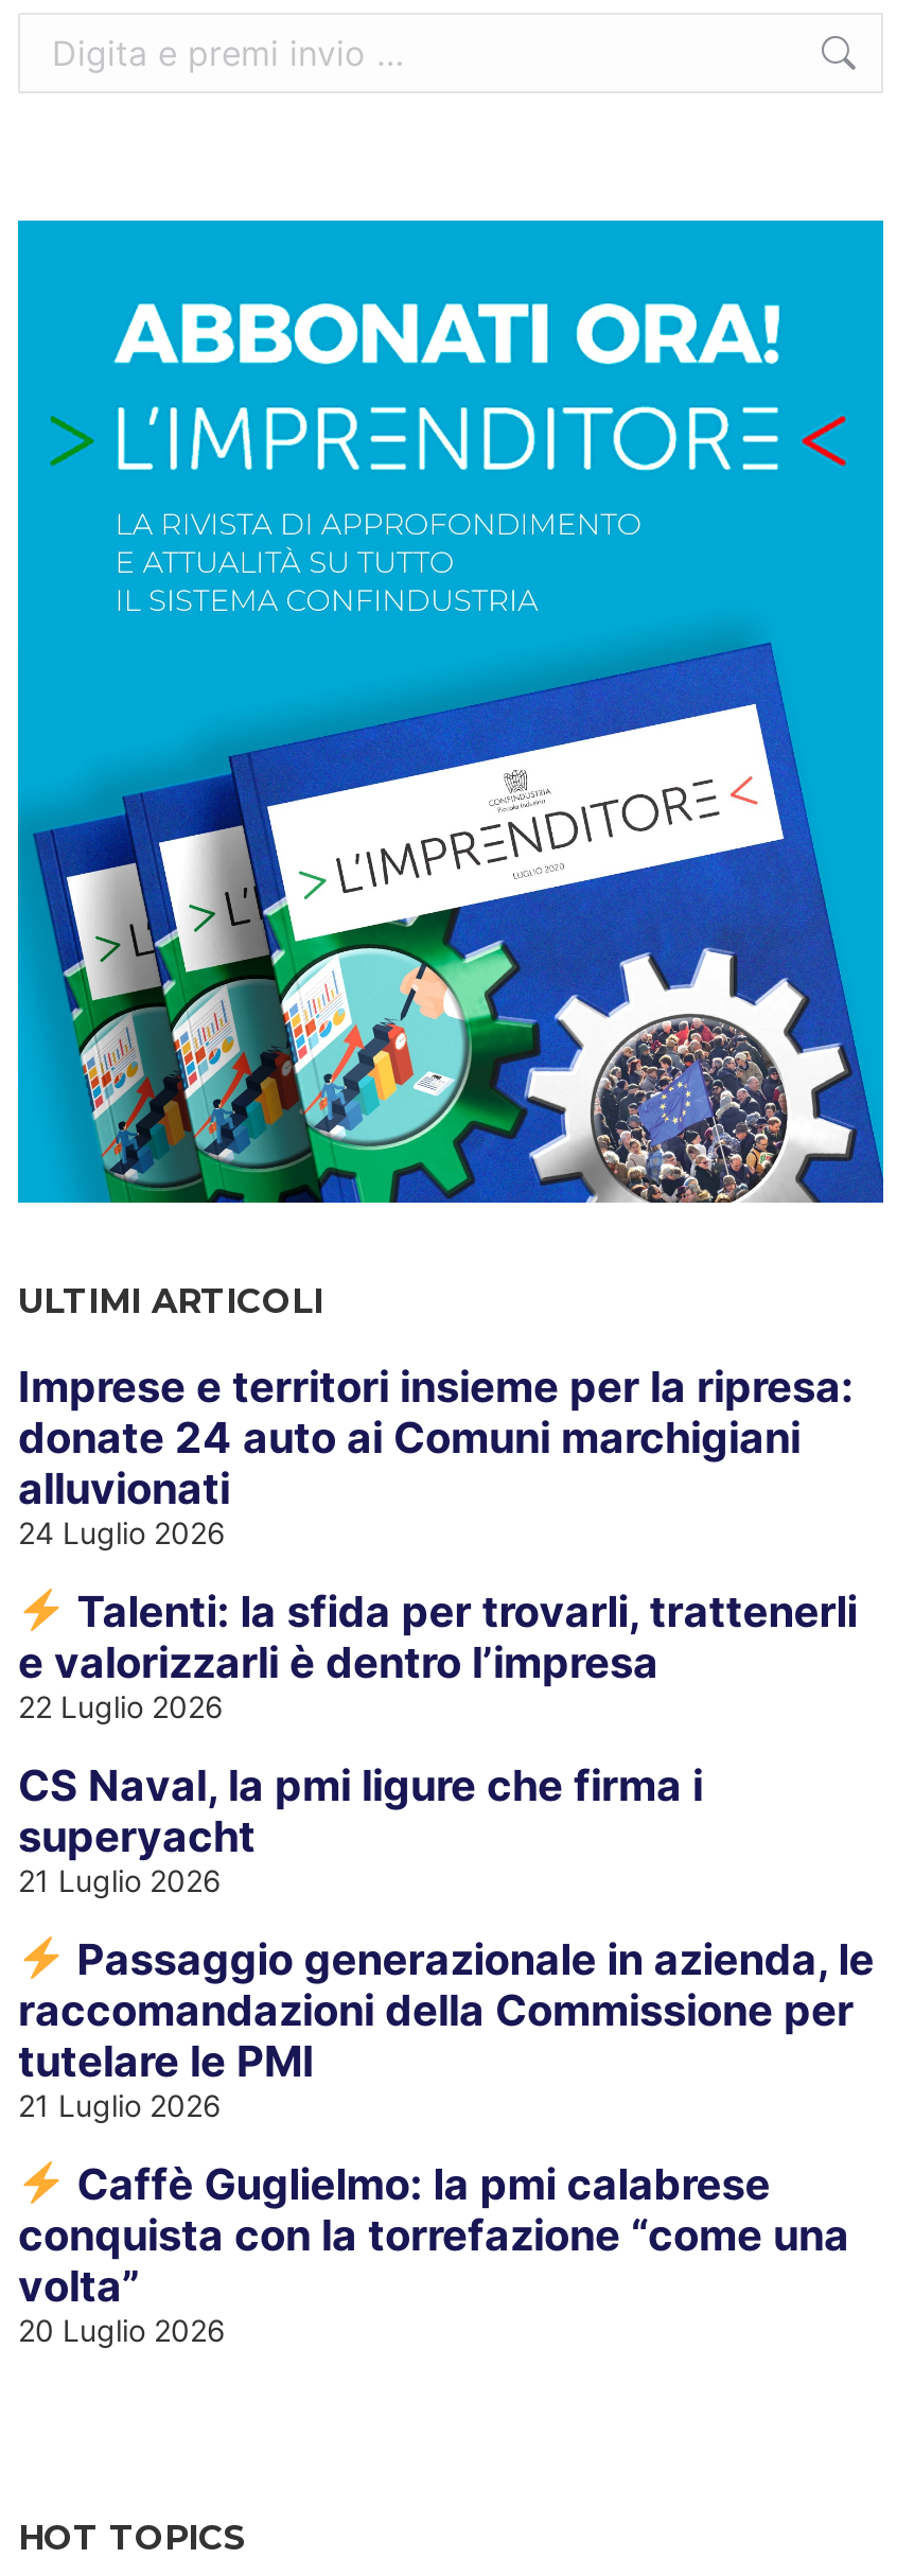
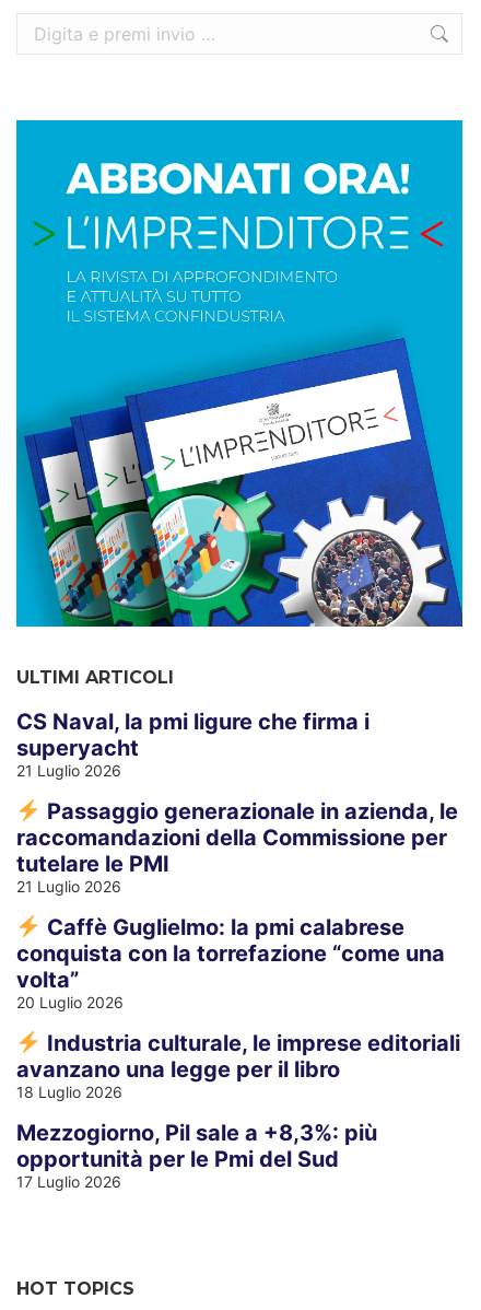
- Imprese e territori insieme per la ripresa:
- donate 24 auto ai Comuni marchigiani
- alluvionati
- 24 Luglio 2026
- Talenti: la sfida per trovarli, trattenerli
- e valorizzarli è dentro l’impresa
- 22 Luglio 2026

moved up: CS Naval, la pmi ligure che firma i | superyacht | 21 Luglio 2026 | ... | volta” | 20 Luglio 2026

+ Industria culturale, le imprese editoriali
+ avanzano una legge per il libro
+ 18 Luglio 2026
+ Mezzogiorno, Pil sale a +8,3%: più
+ opportunità per le Pmi del Sud
+ 17 Luglio 2026
